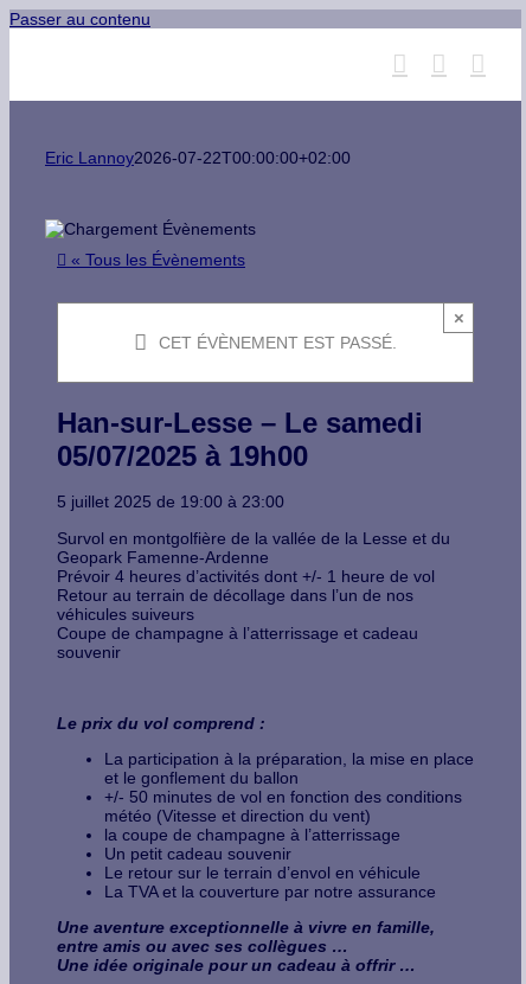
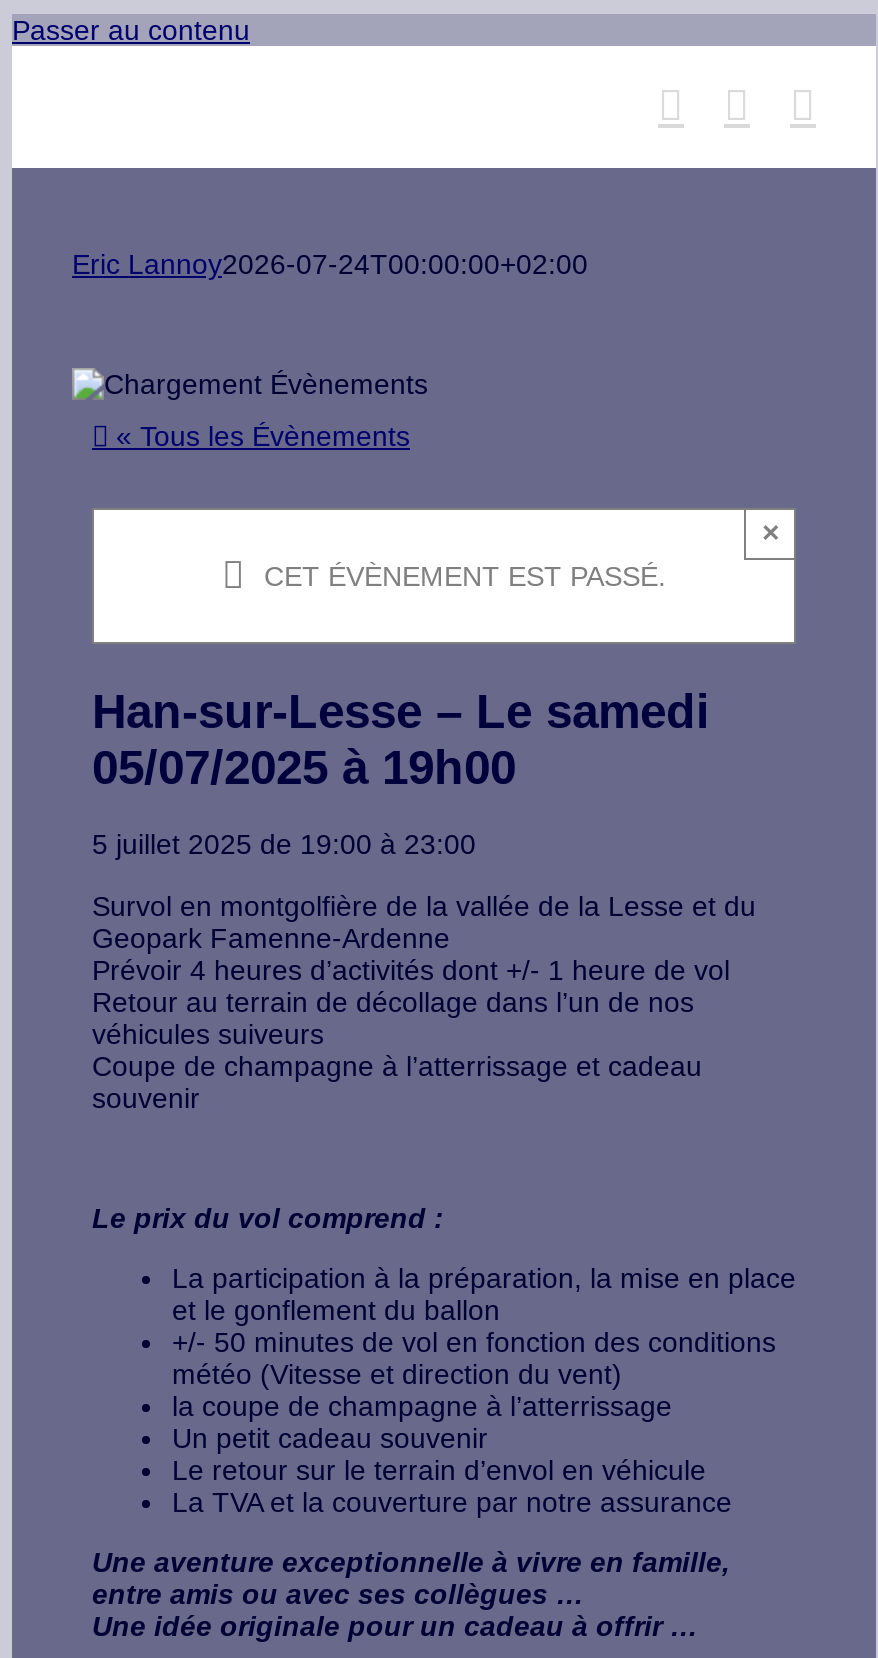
- Eric Lannoy2026-07-22T00:00:00+02:00
+ Eric Lannoy2026-07-24T00:00:00+02:00
